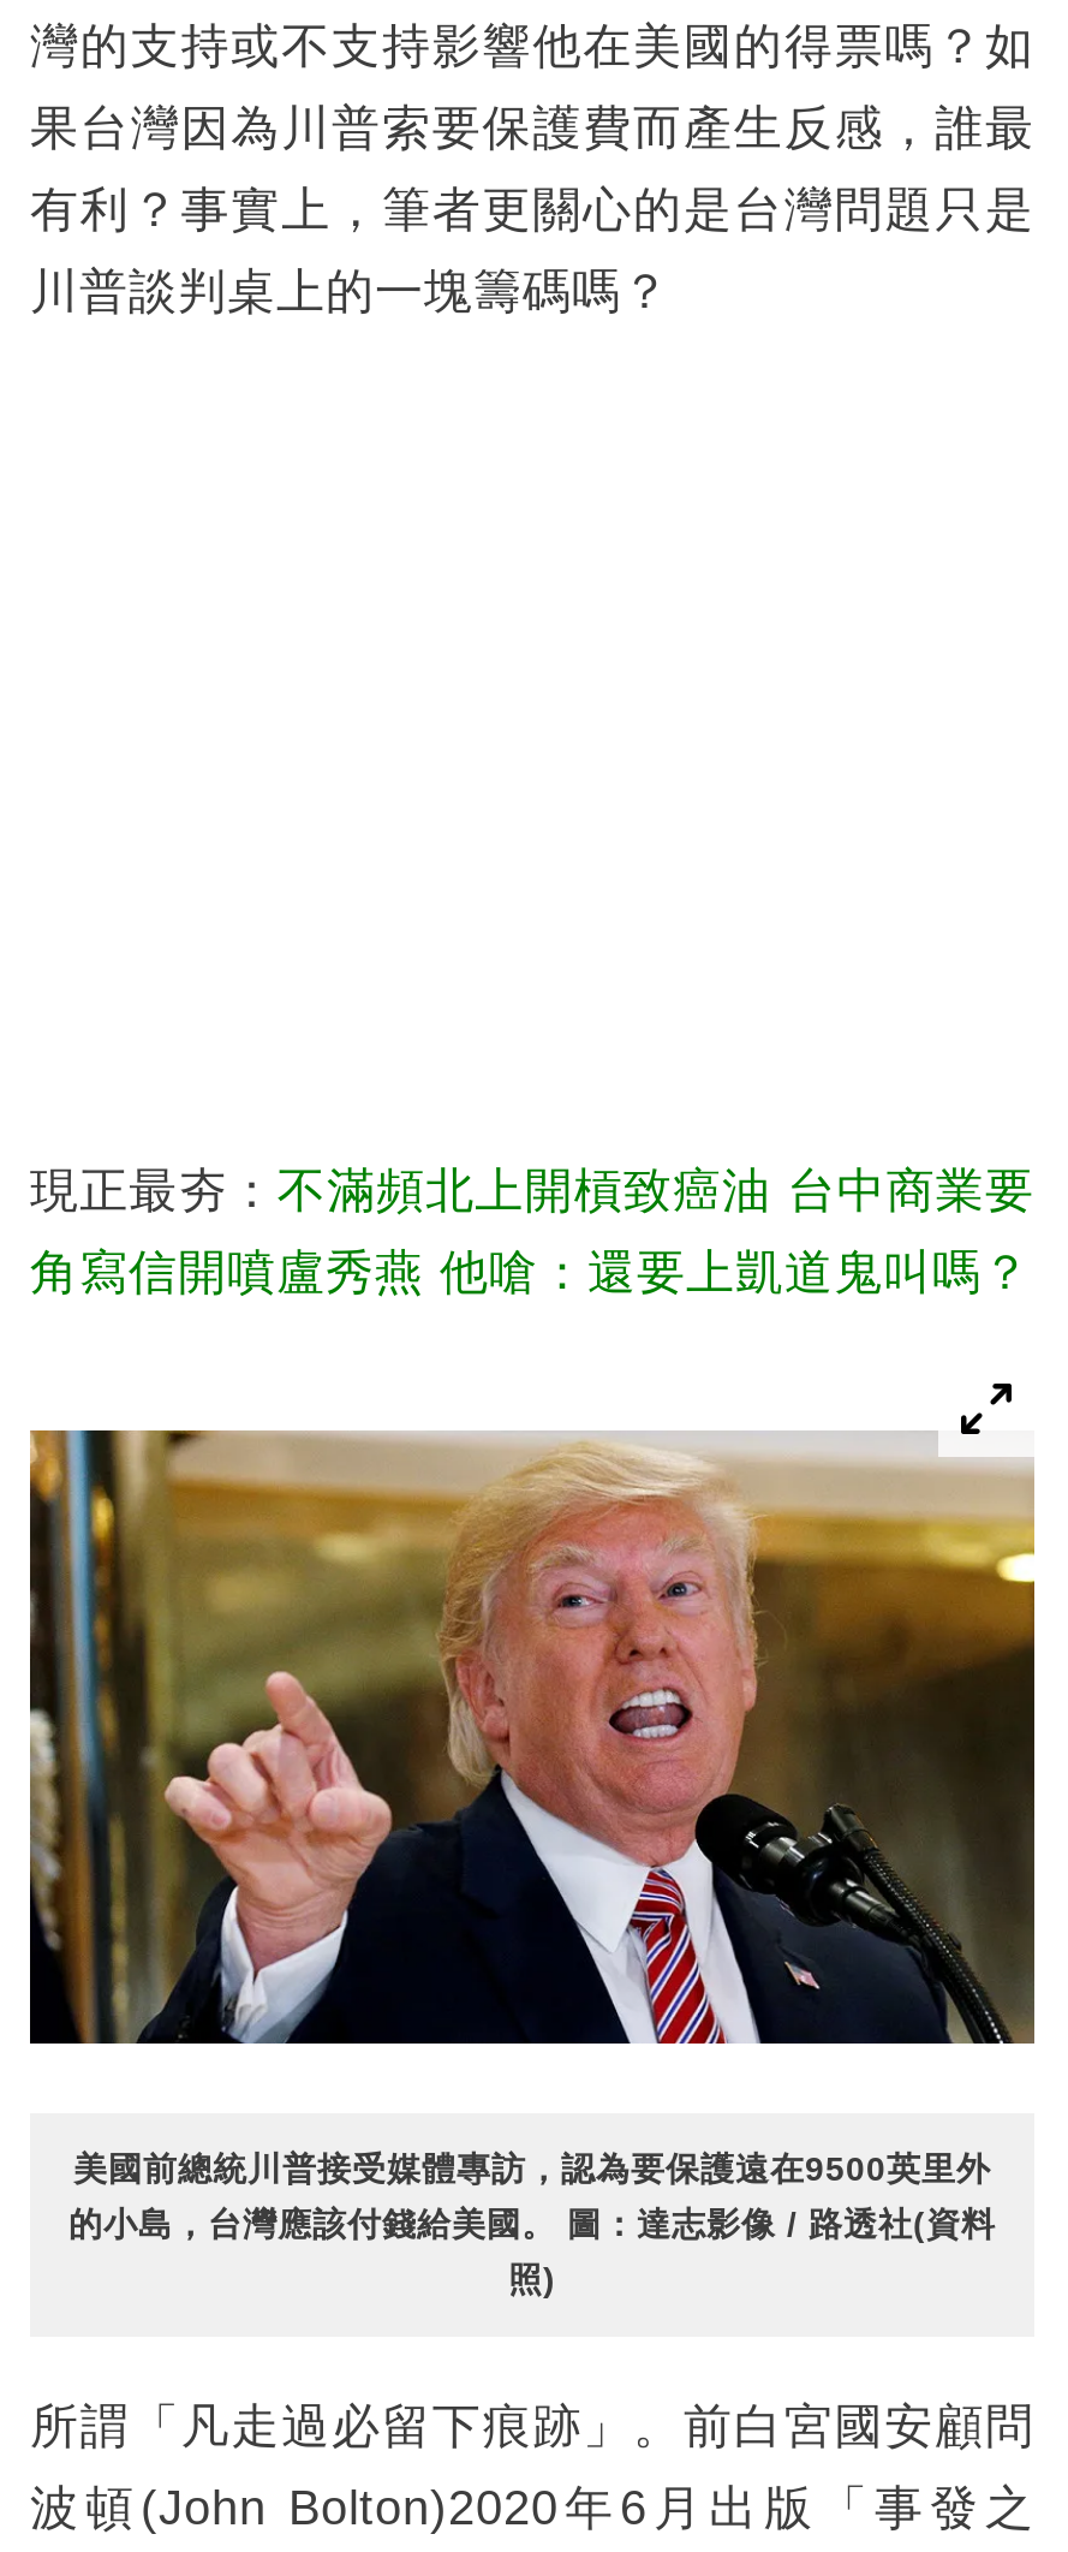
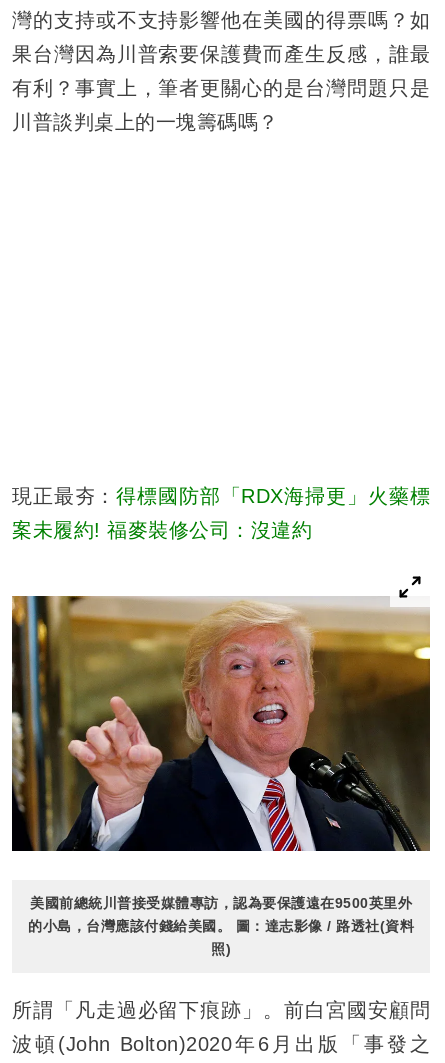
- 現正最夯：不滿頻北上開槓致癌油 台中商業要
+ 現正最夯：得標國防部「RDX海掃更」火藥標

- 角寫信開噴盧秀燕 他嗆：還要上凱道鬼叫嗎？
+ 案未履約! 福麥裝修公司：沒違約
